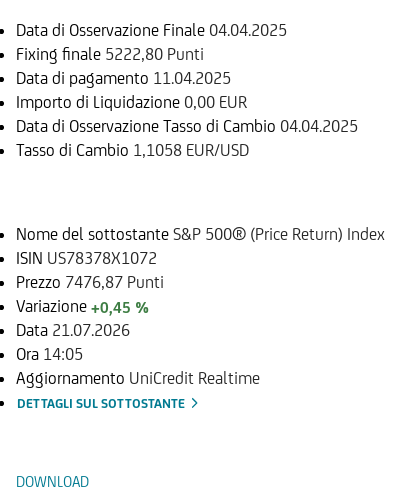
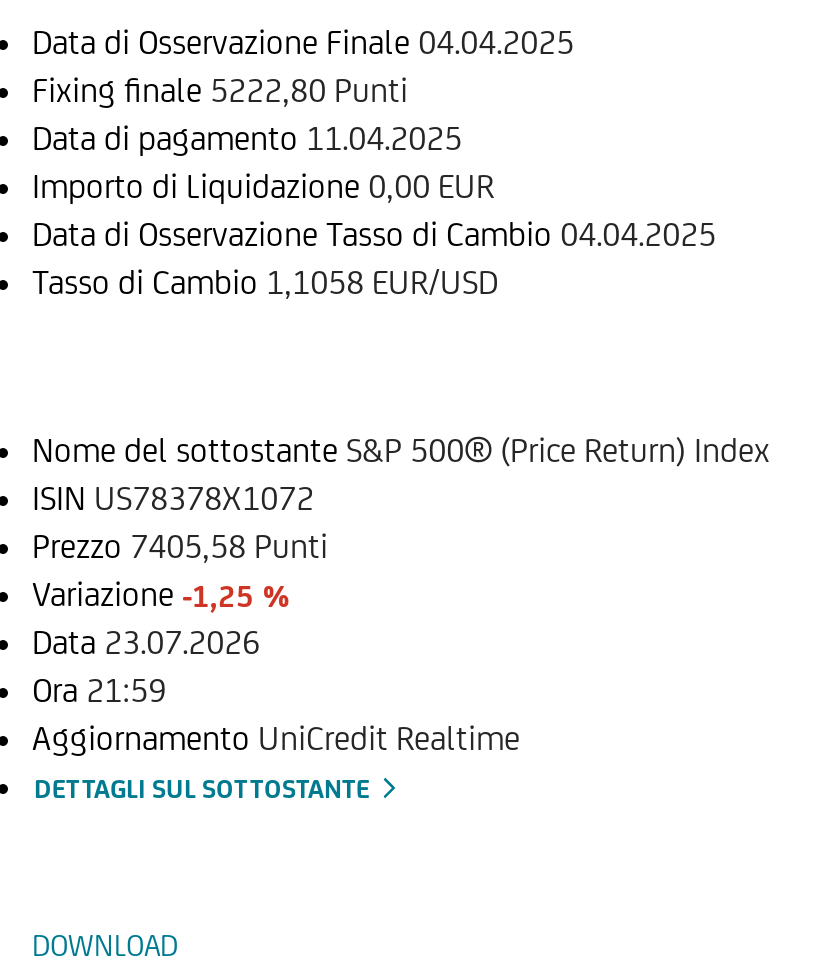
- Prezzo 7476,87 Punti
+ Prezzo 7405,58 Punti

- Variazione +0,45 %
+ Variazione -1,25 %

- Data 21.07.2026
+ Data 23.07.2026

- Ora 14:05
+ Ora 21:59
